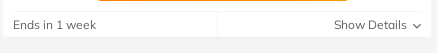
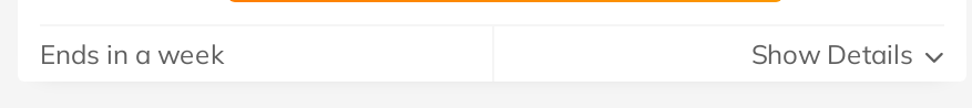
- Ends in 1 week
+ Ends in a week
